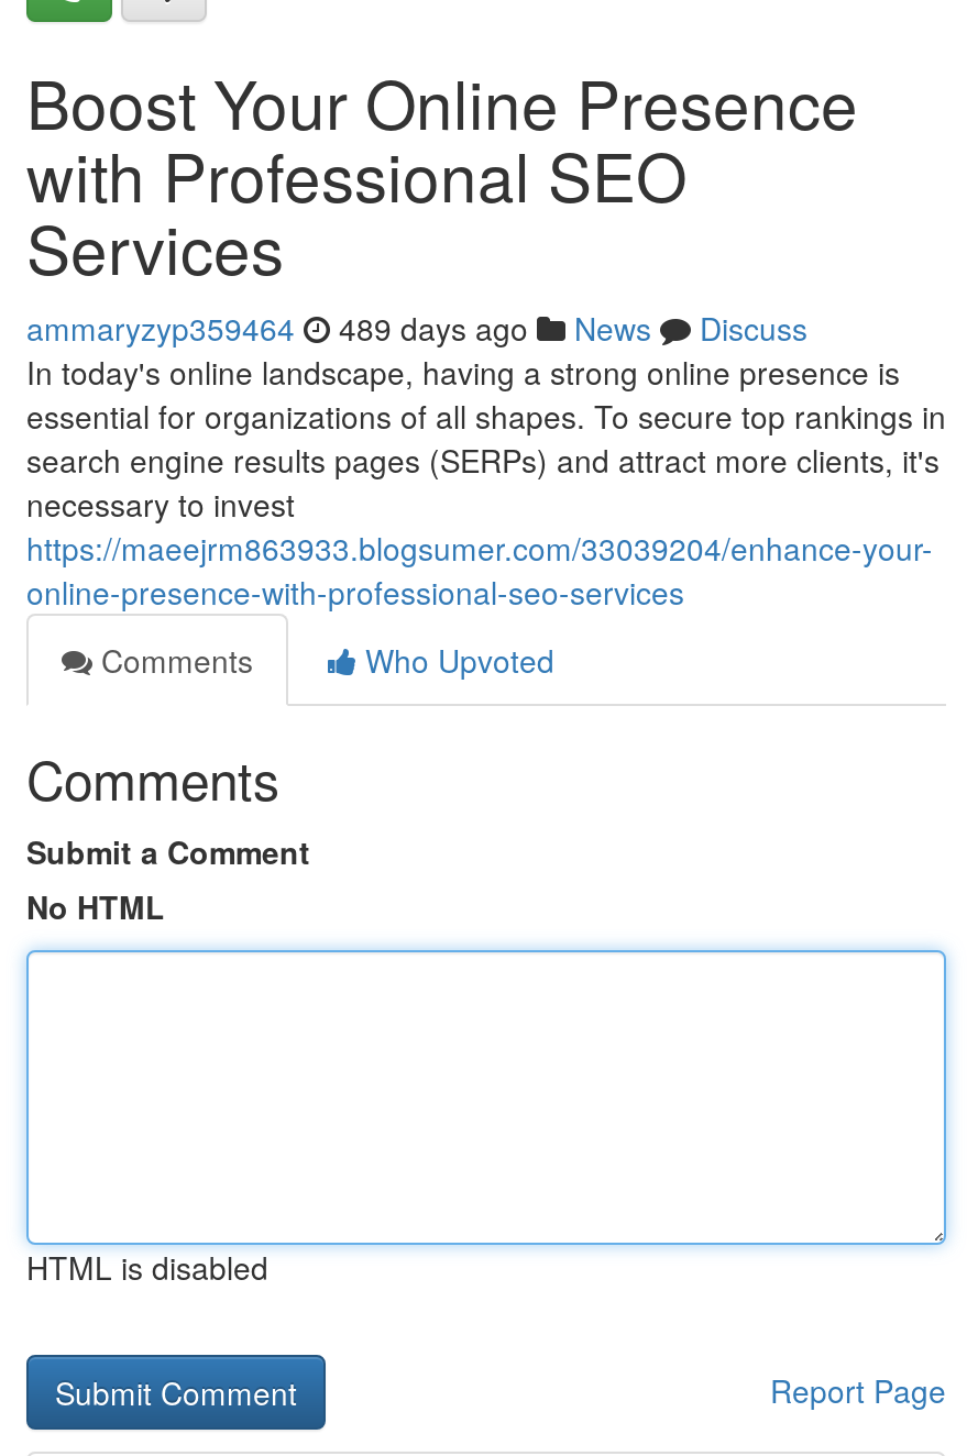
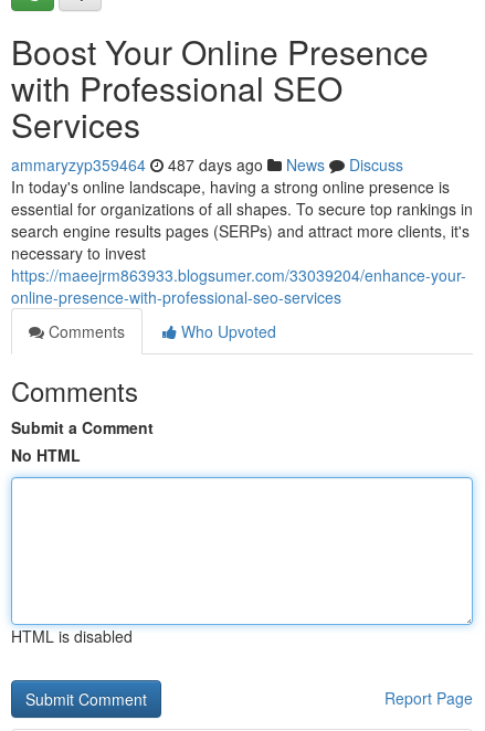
- ammaryzyp359464 489 days ago News Discuss
+ ammaryzyp359464 487 days ago News Discuss
